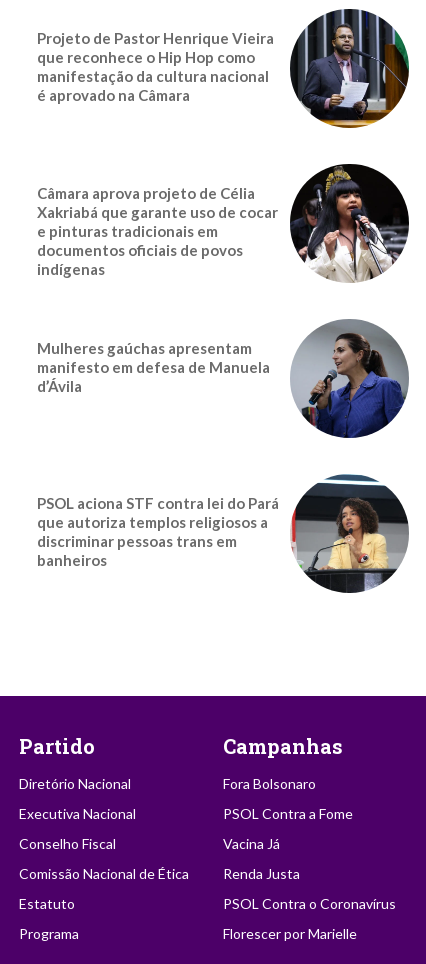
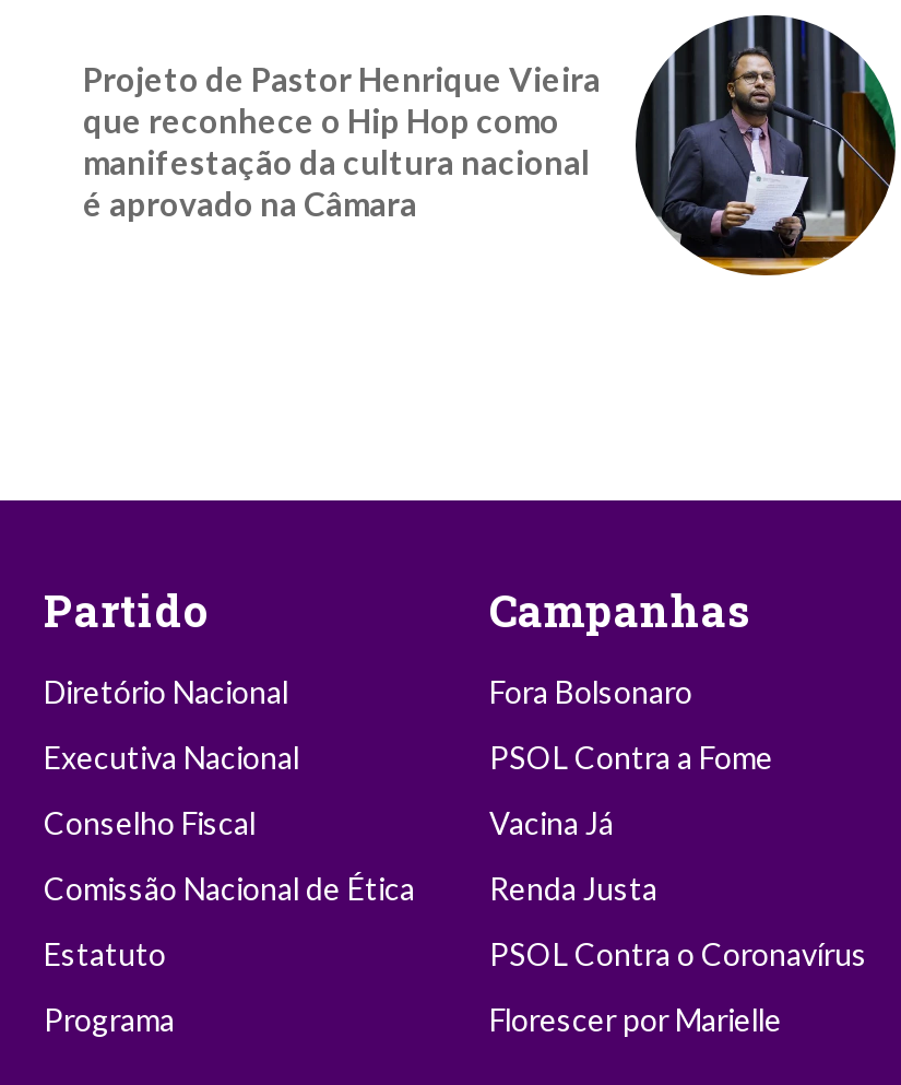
- [image]
- Câmara aprova projeto de Célia
- Xakriabá que garante uso de cocar
- e pinturas tradicionais em
- documentos oficiais de povos
- indígenas

- [image]
- Mulheres gaúchas apresentam
- manifesto em defesa de Manuela
- d’Ávila

- [image]
- PSOL aciona STF contra lei do Pará
- que autoriza templos religiosos a
- discriminar pessoas trans em
- banheiros
